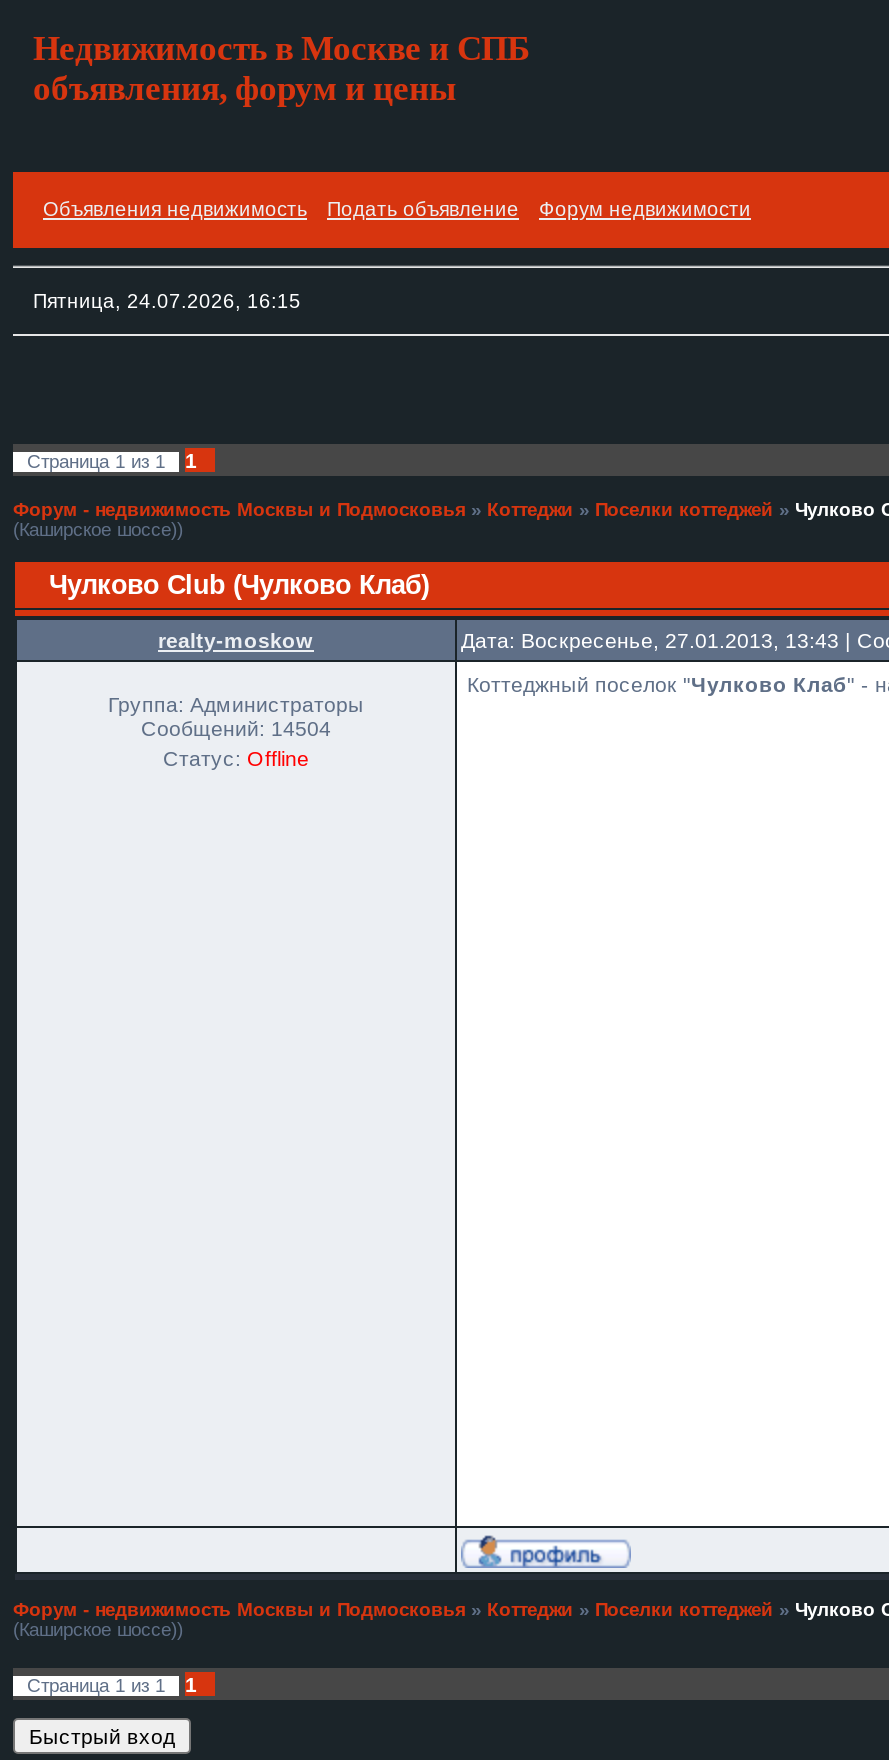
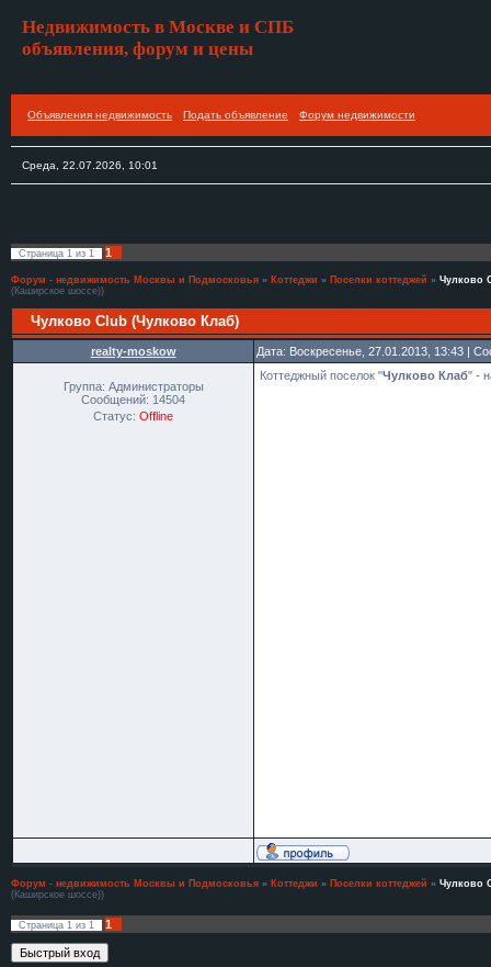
- Пятница, 24.07.2026, 16:15
+ Среда, 22.07.2026, 10:01
